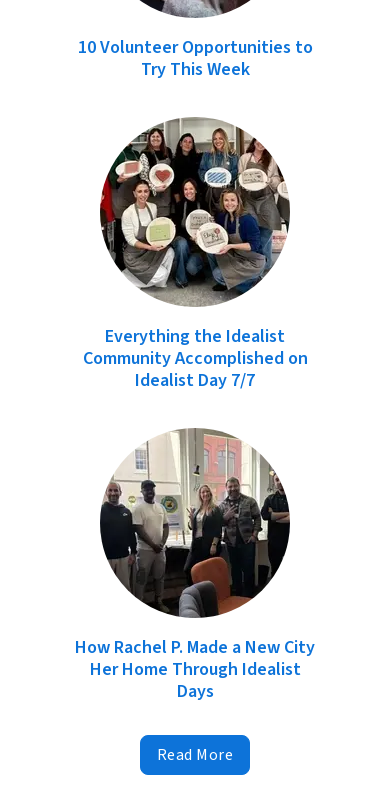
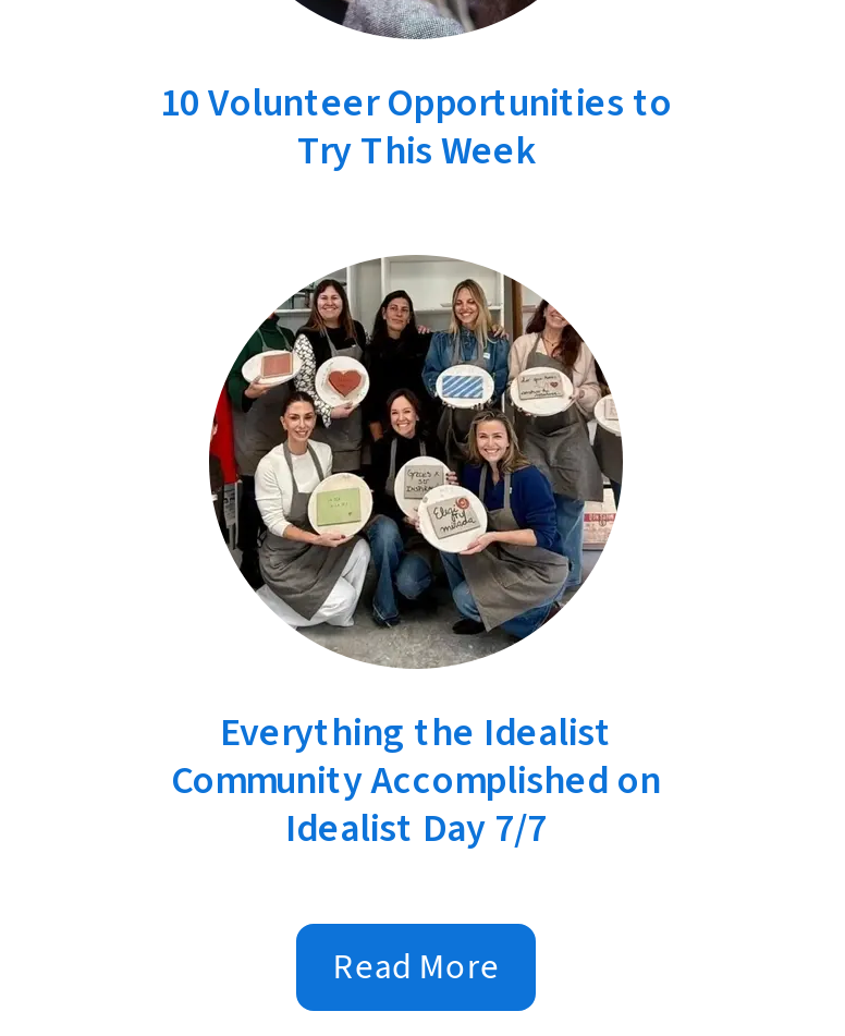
- [image]
- How Rachel P. Made a New City
- Her Home Through Idealist
- Days
